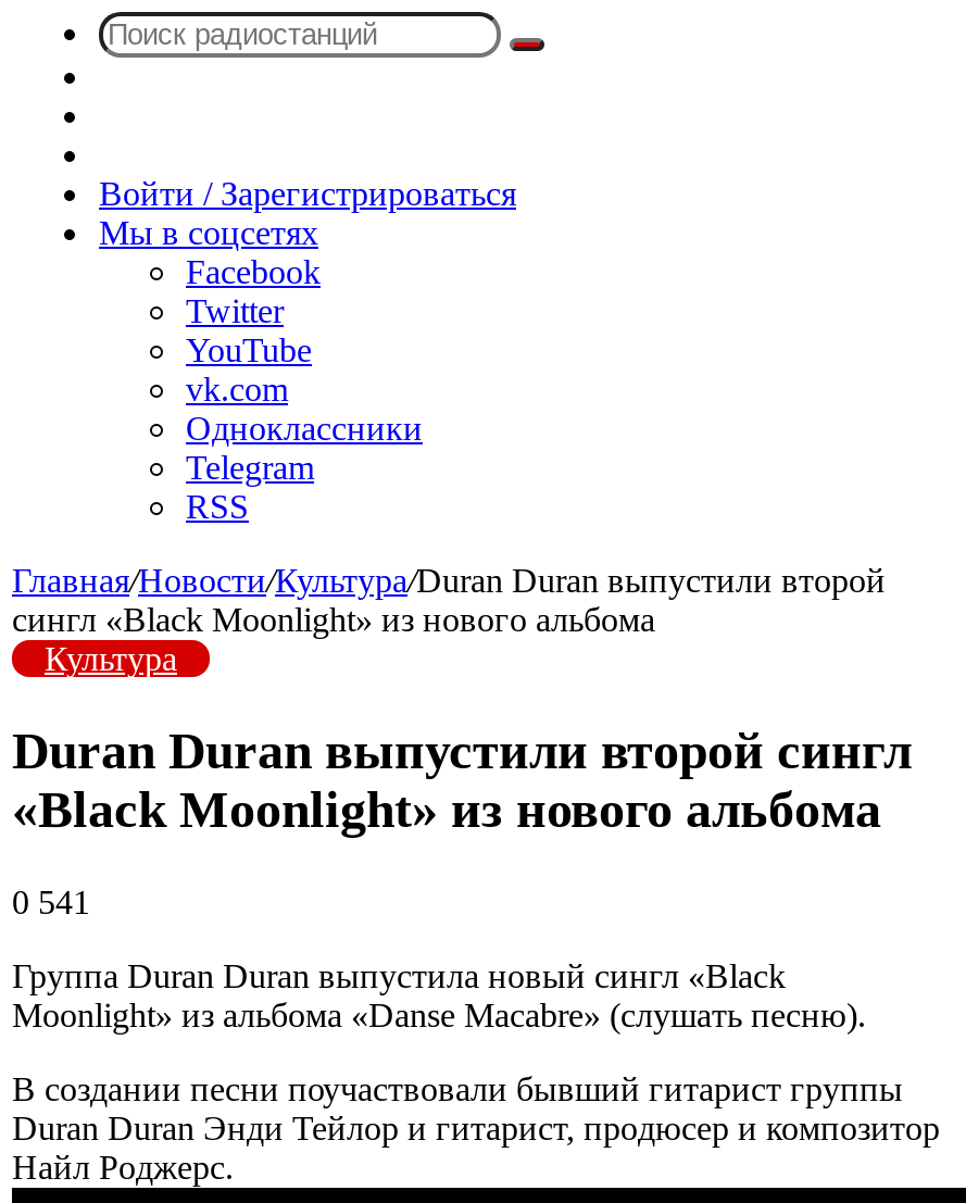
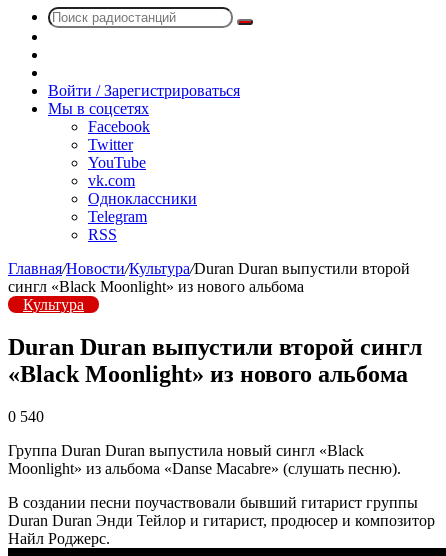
- 0 541
+ 0 540
